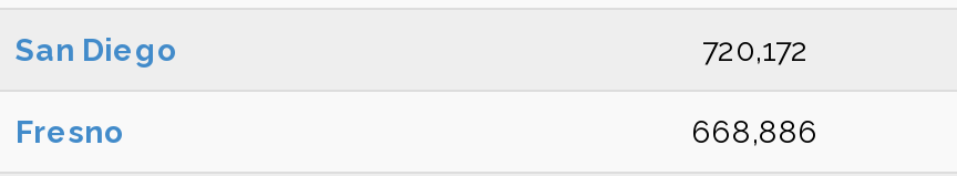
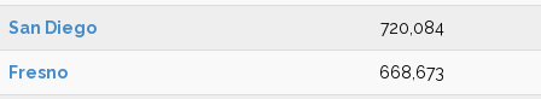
- 720,172
+ 720,084

- 668,886
+ 668,673
